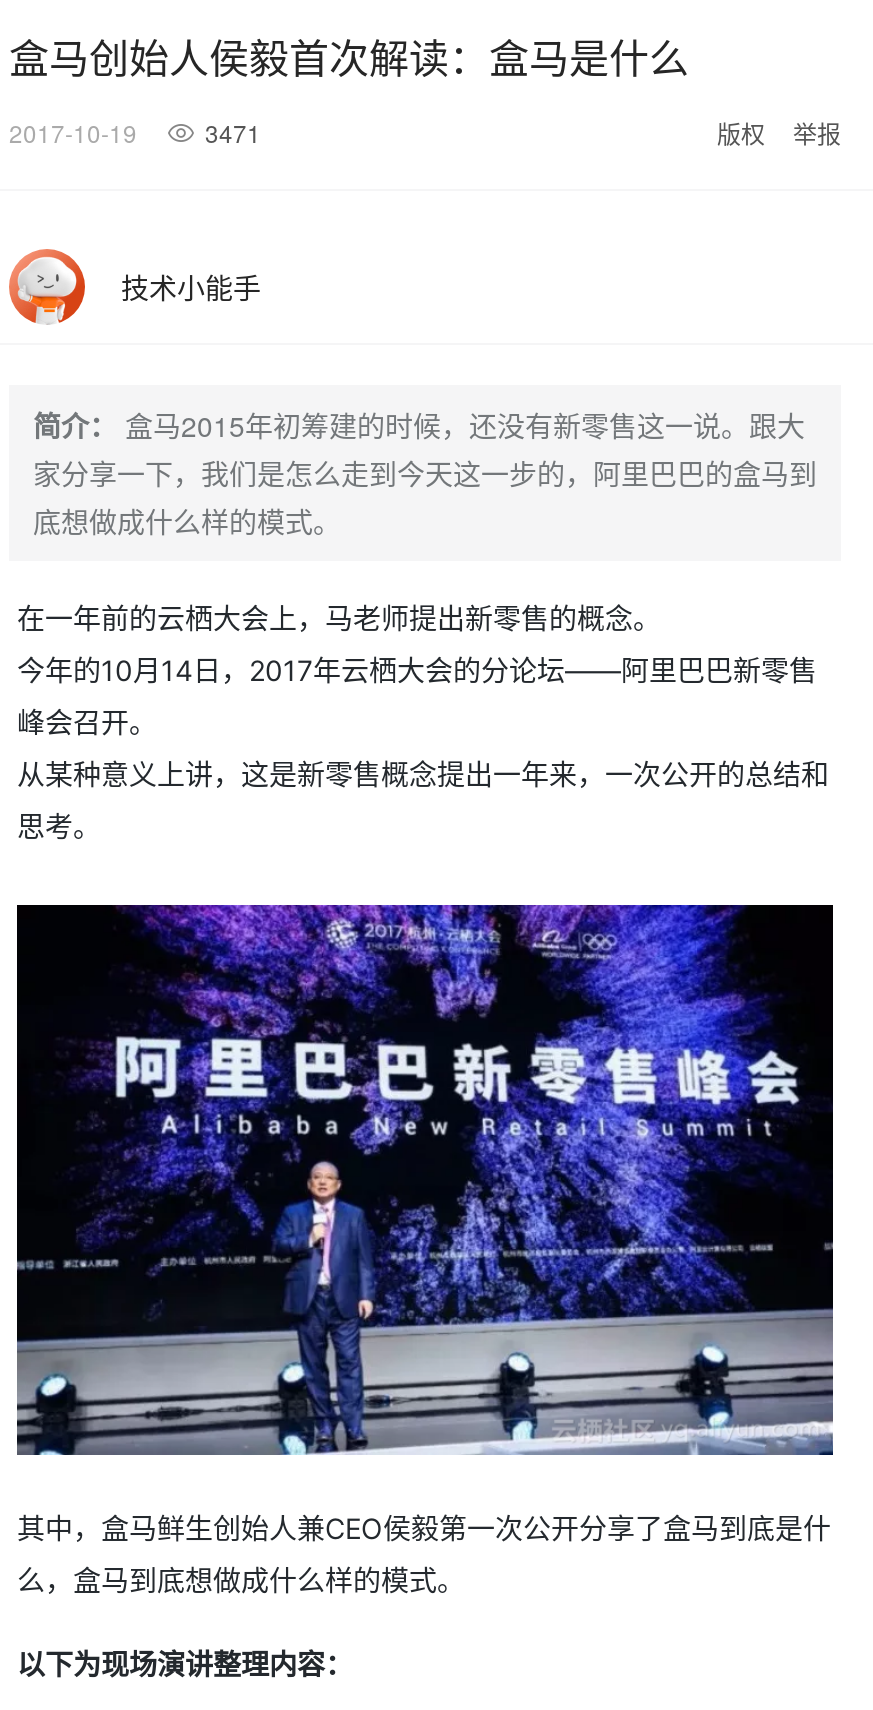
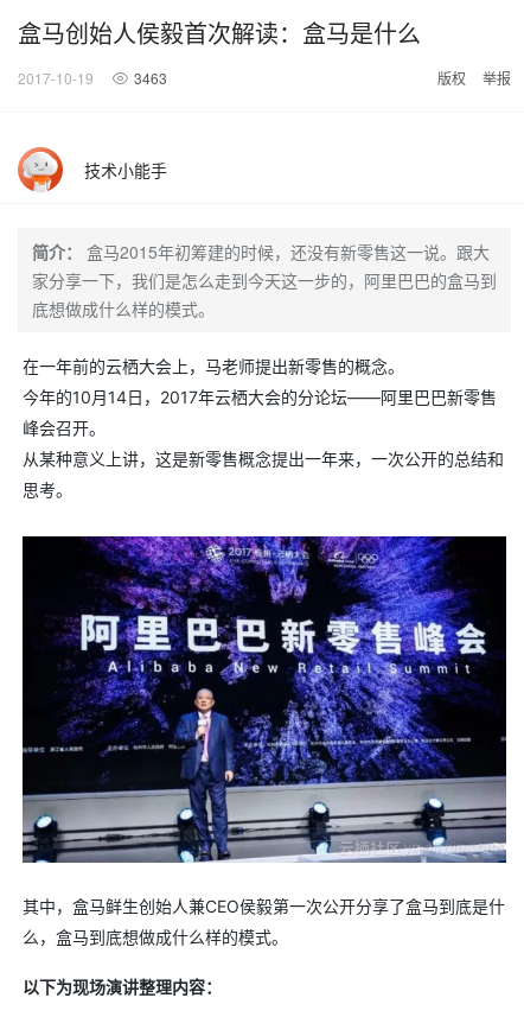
- 2017-10-19 3471
+ 2017-10-19 3463
